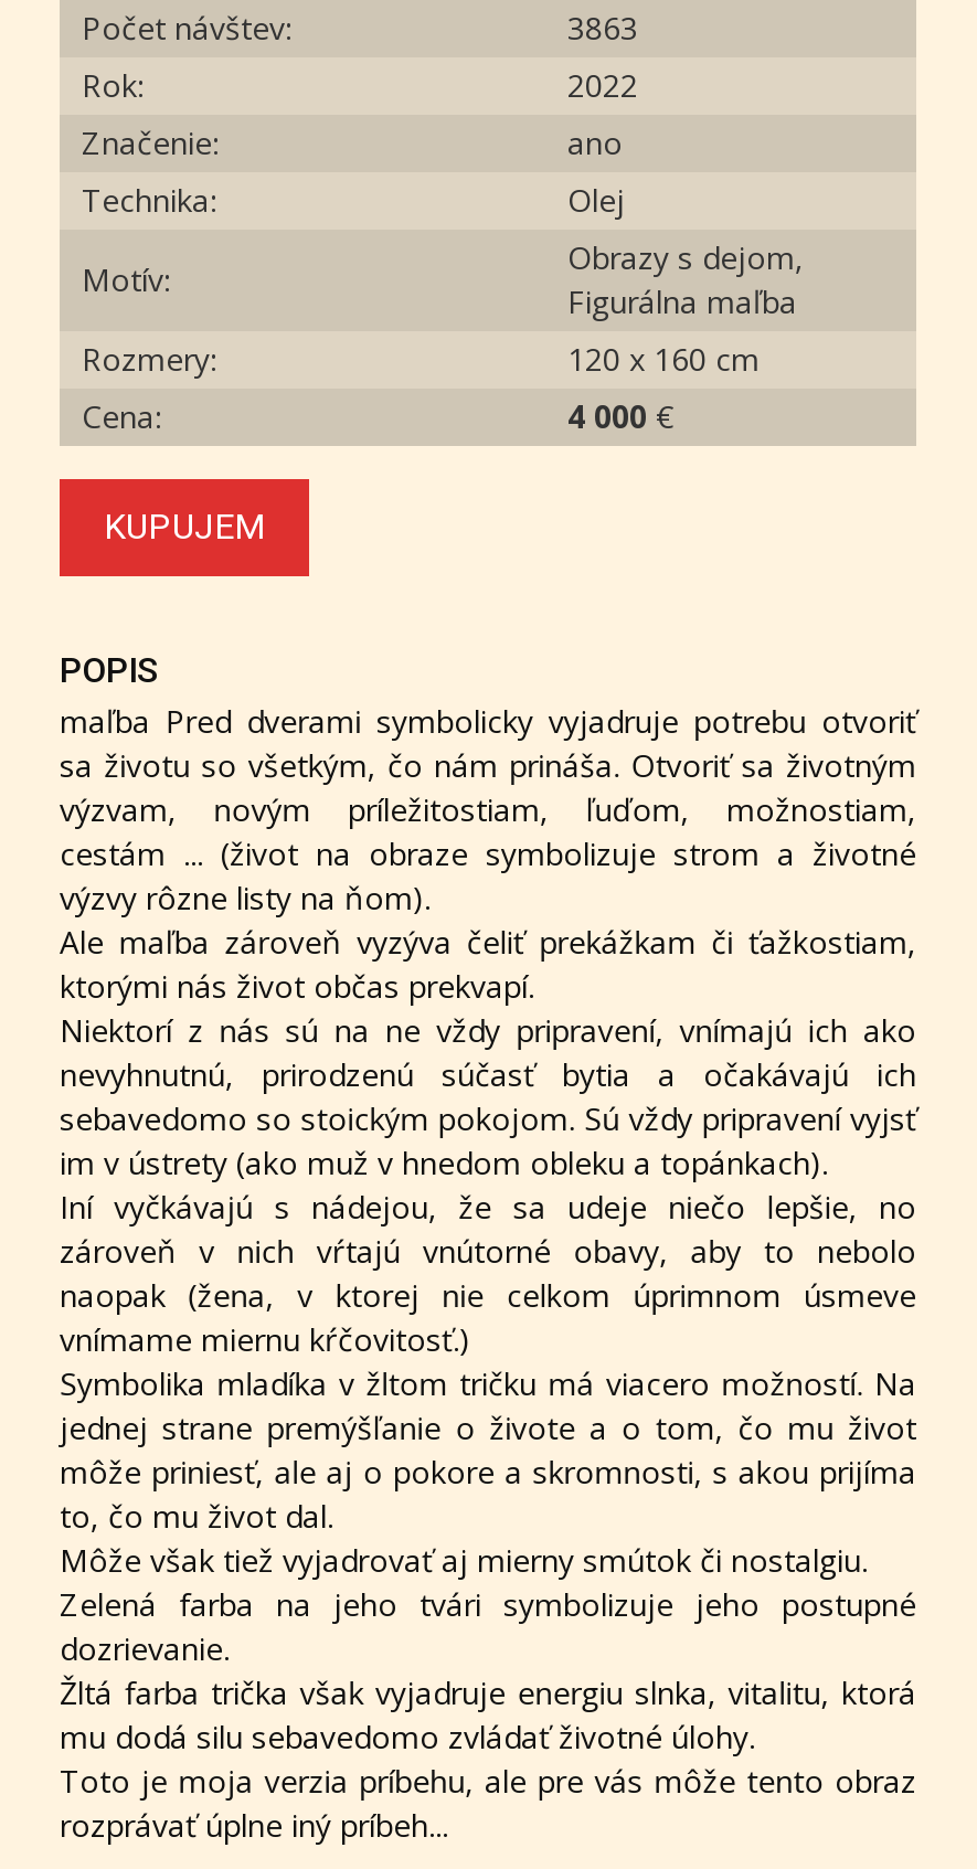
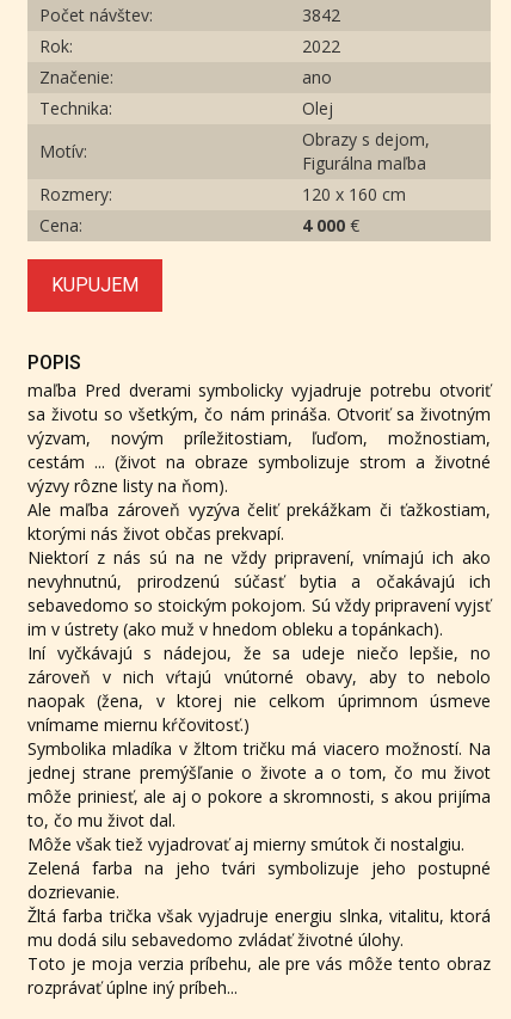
- 3863
+ 3842
